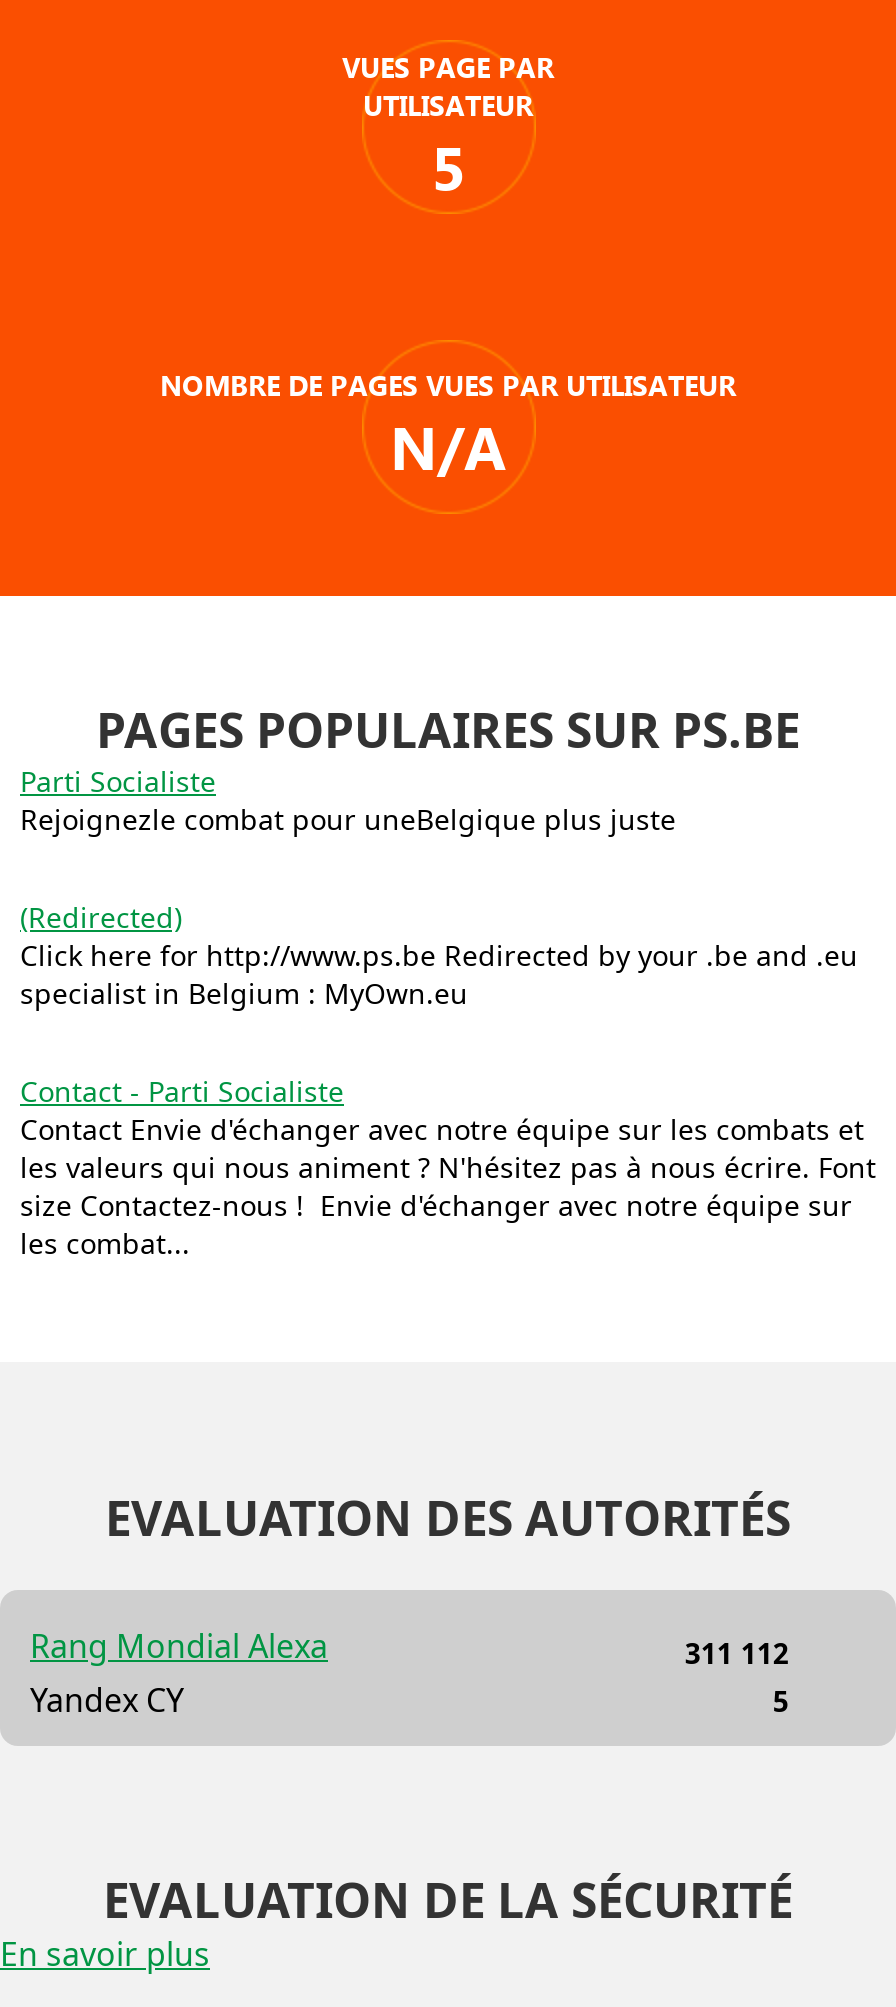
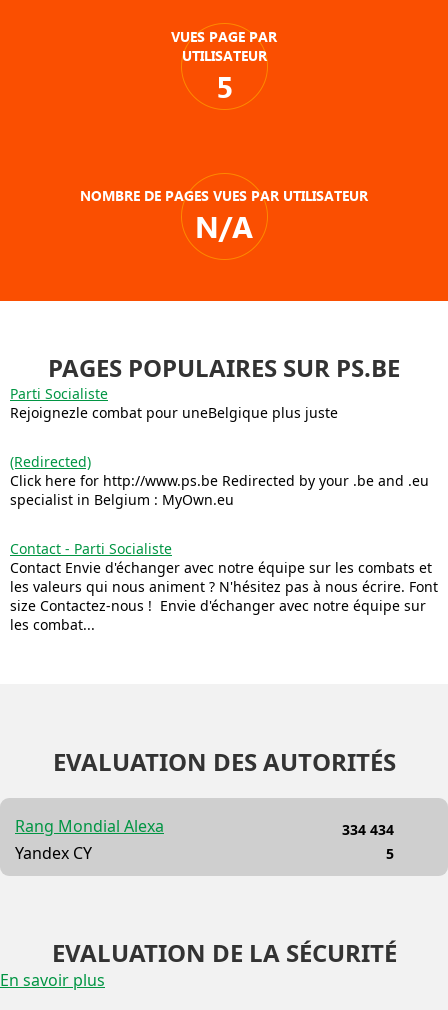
- 311 112
+ 334 434
